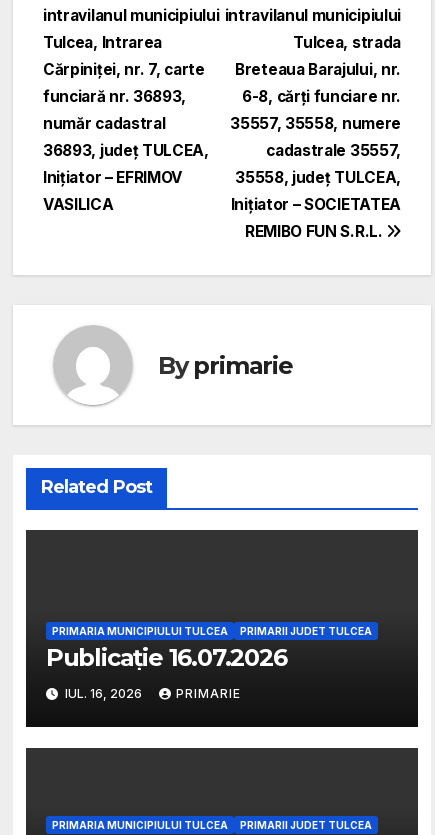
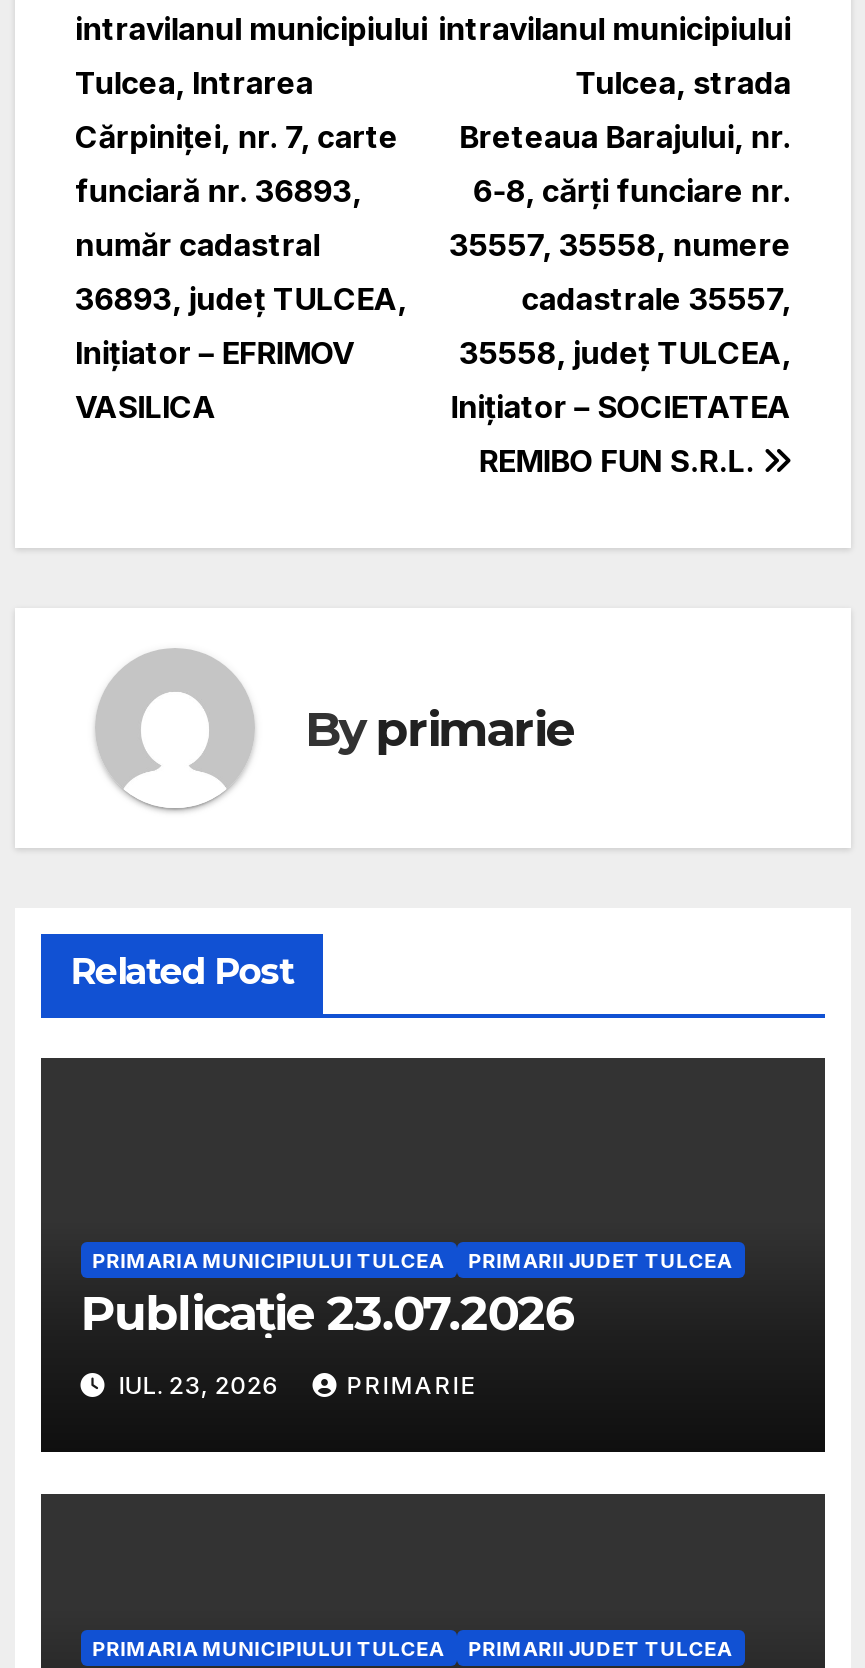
- Publicație 16.07.2026
+ Publicație 23.07.2026

- IUL. 16, 2026
+ IUL. 23, 2026
